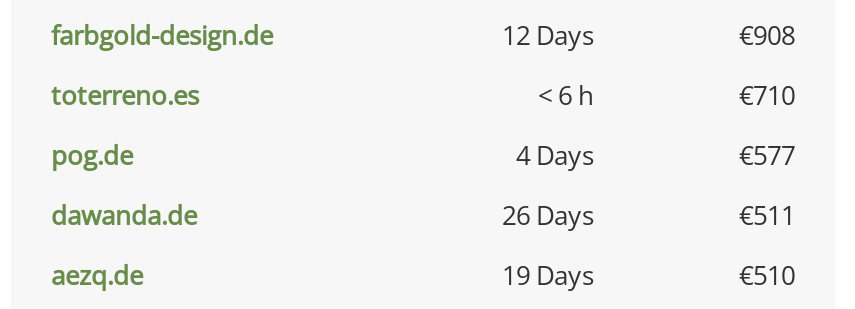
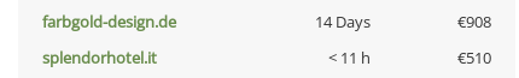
- 12 Days
+ 14 Days

- toterreno.es
- < 6 h
- €710
- pog.de
- 4 Days
- €577
- dawanda.de
- 26 Days
- €511
- aezq.de
- 19 Days
+ splendorhotel.it
+ < 11 h
